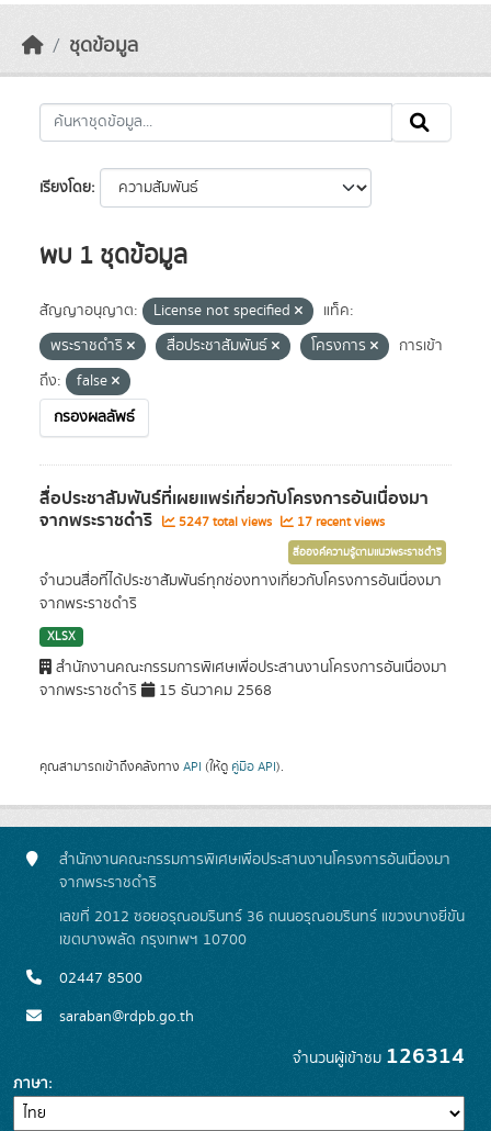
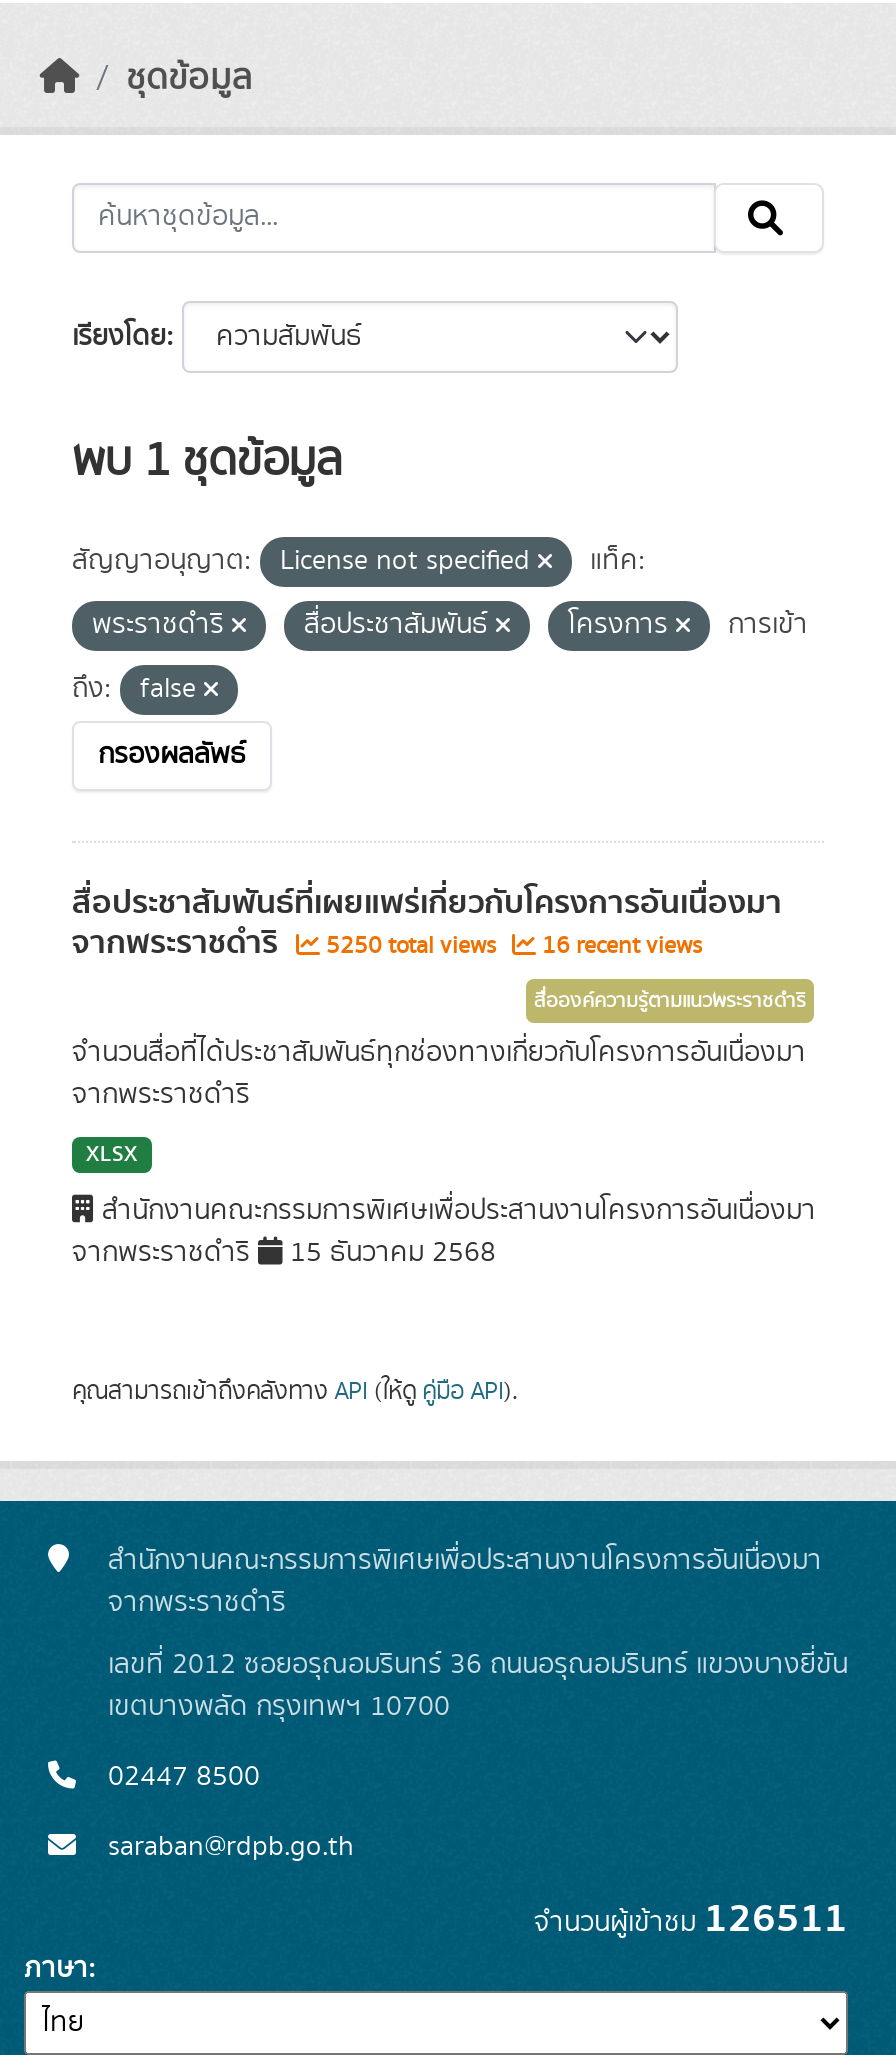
- 5247 total views
+ 5250 total views

- 17 recent views
+ 16 recent views

- จำนวนผู้เข้าชม126314
+ จำนวนผู้เข้าชม126511
